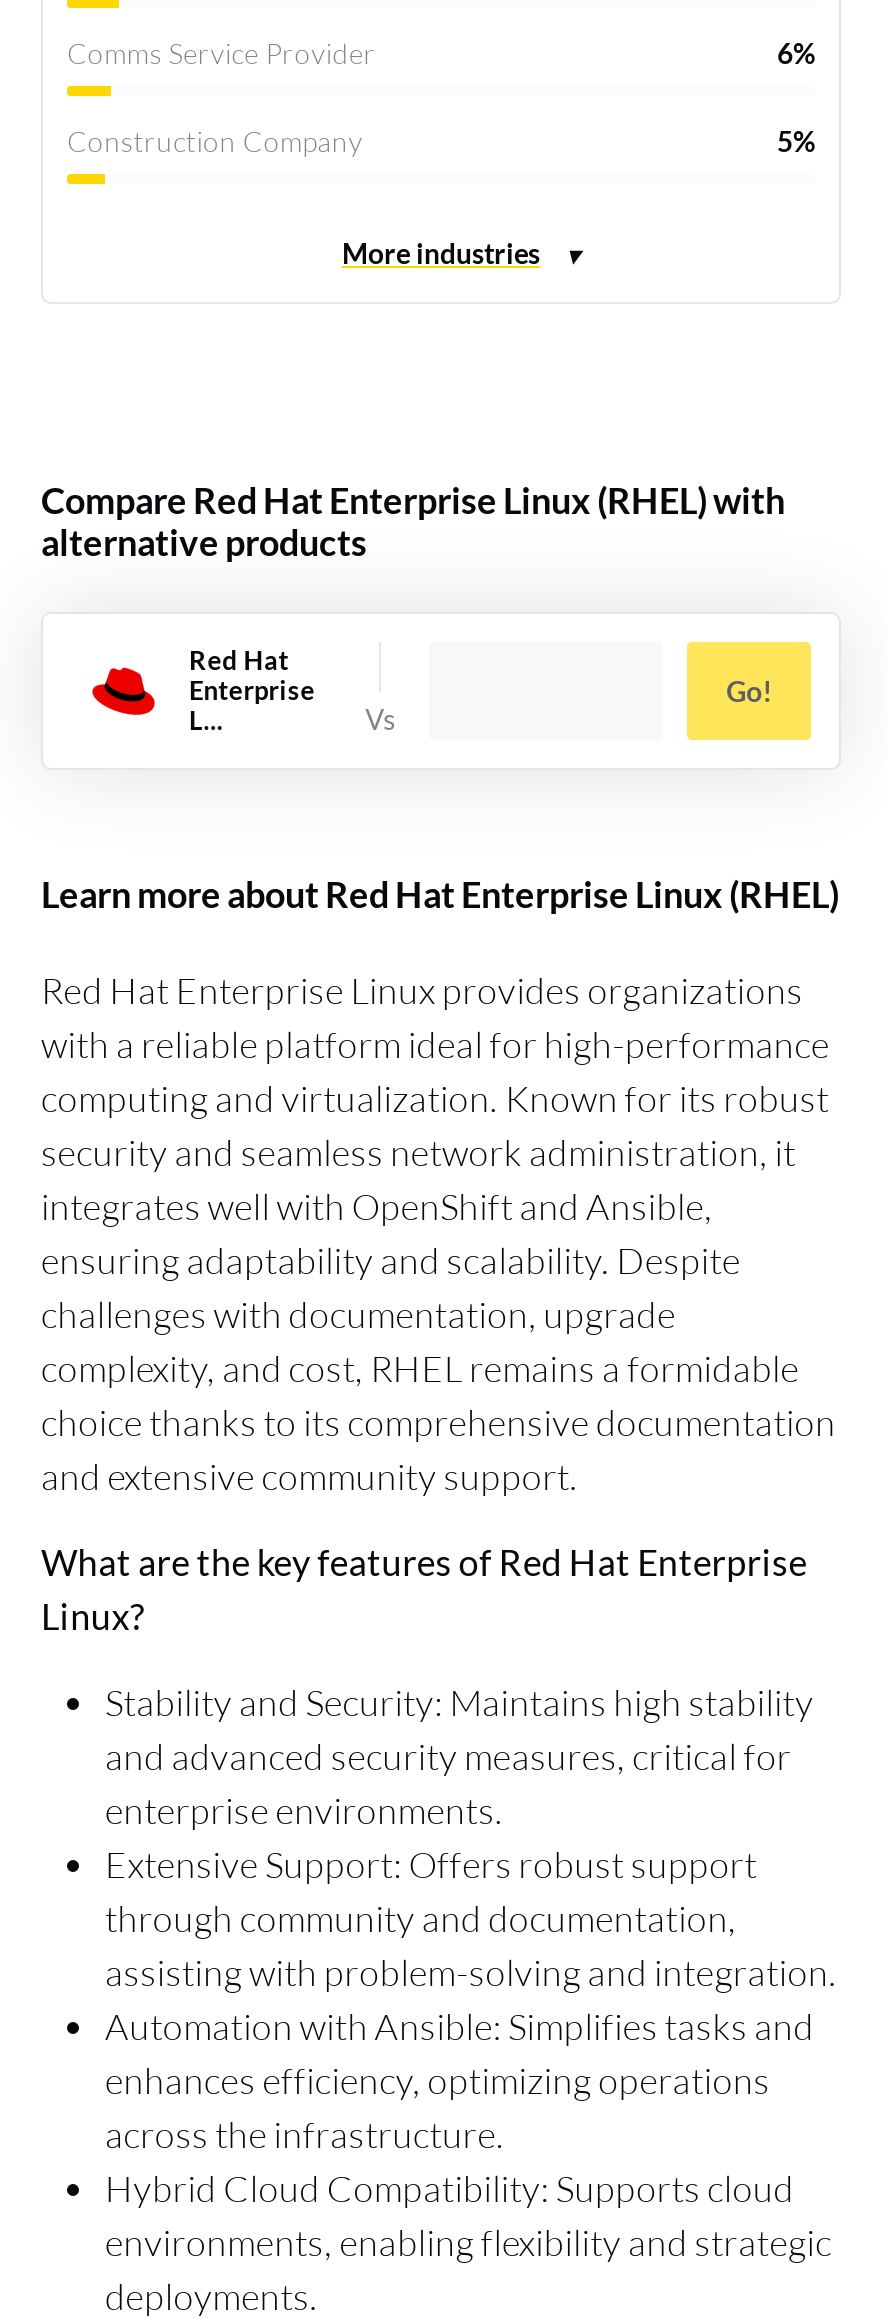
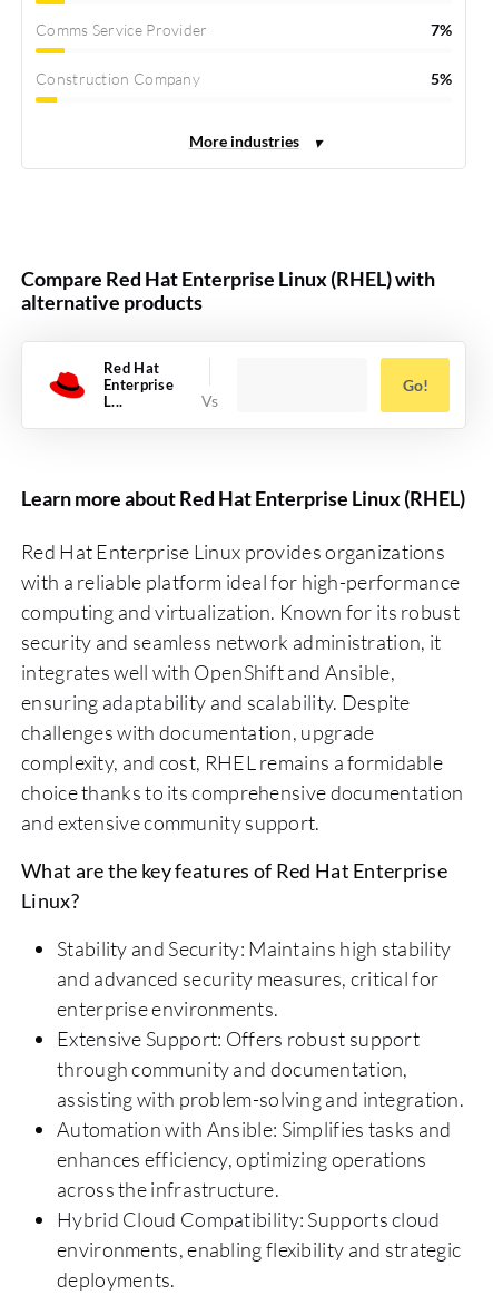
- 6%
+ 7%
